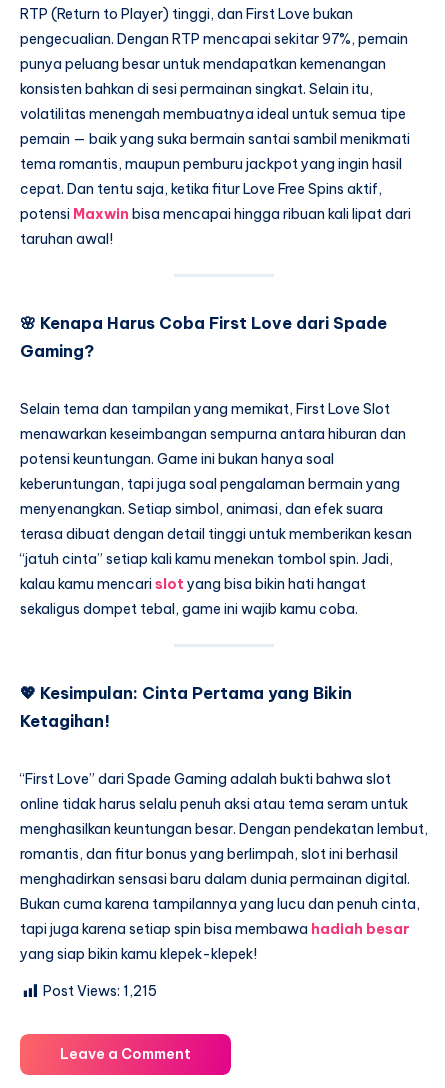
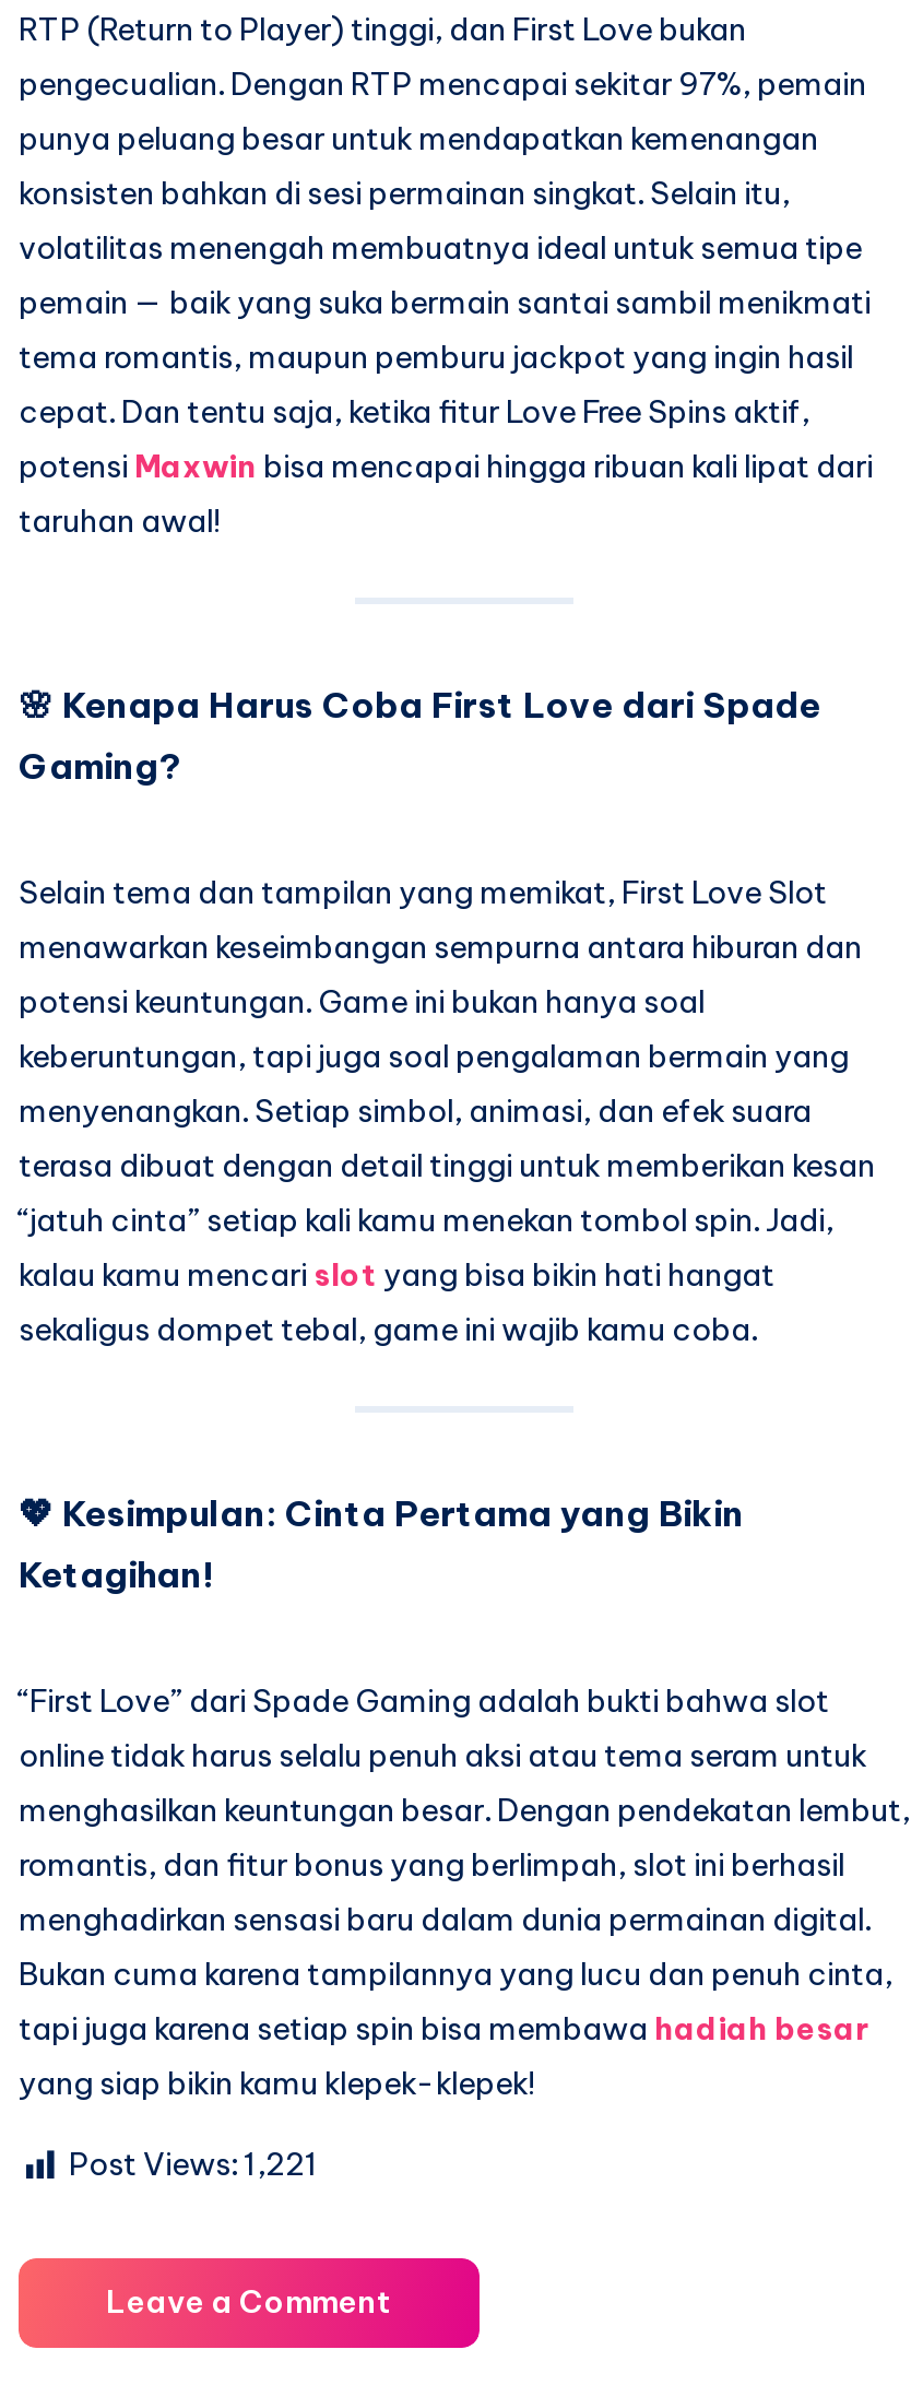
- Post Views: 1,215
+ Post Views: 1,221
